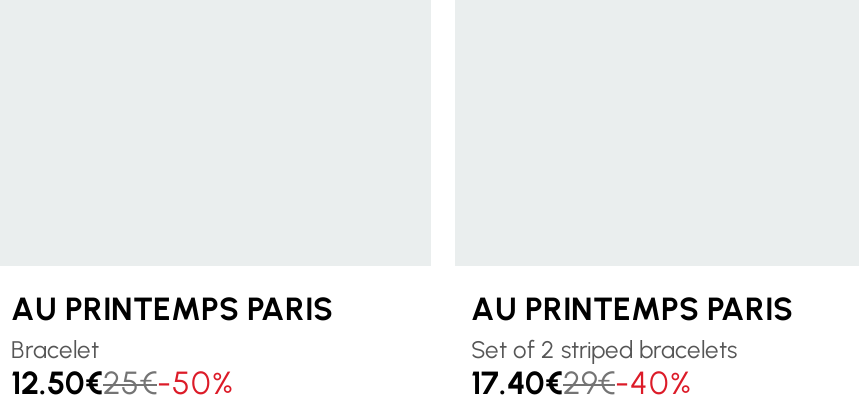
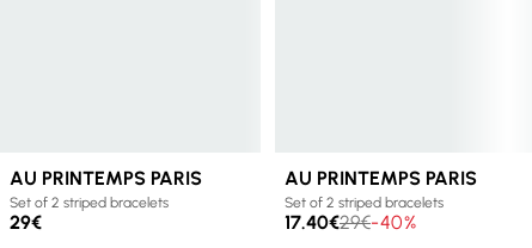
- Bracelet
- 12.50€25€-50%
+ Set of 2 striped bracelets
+ 29€
